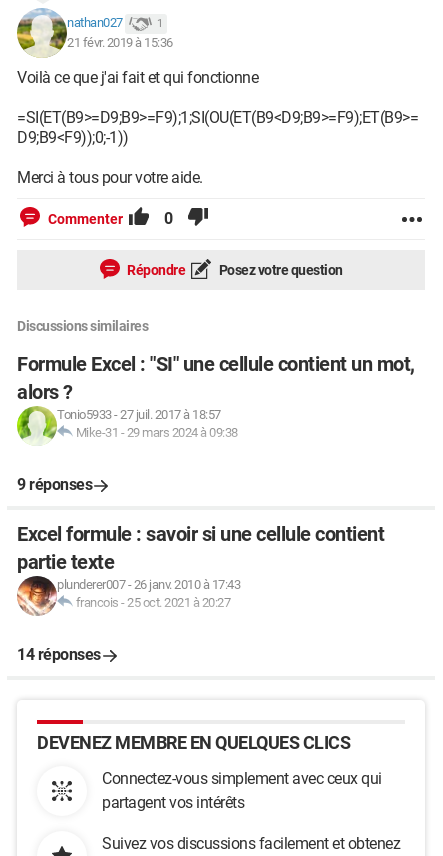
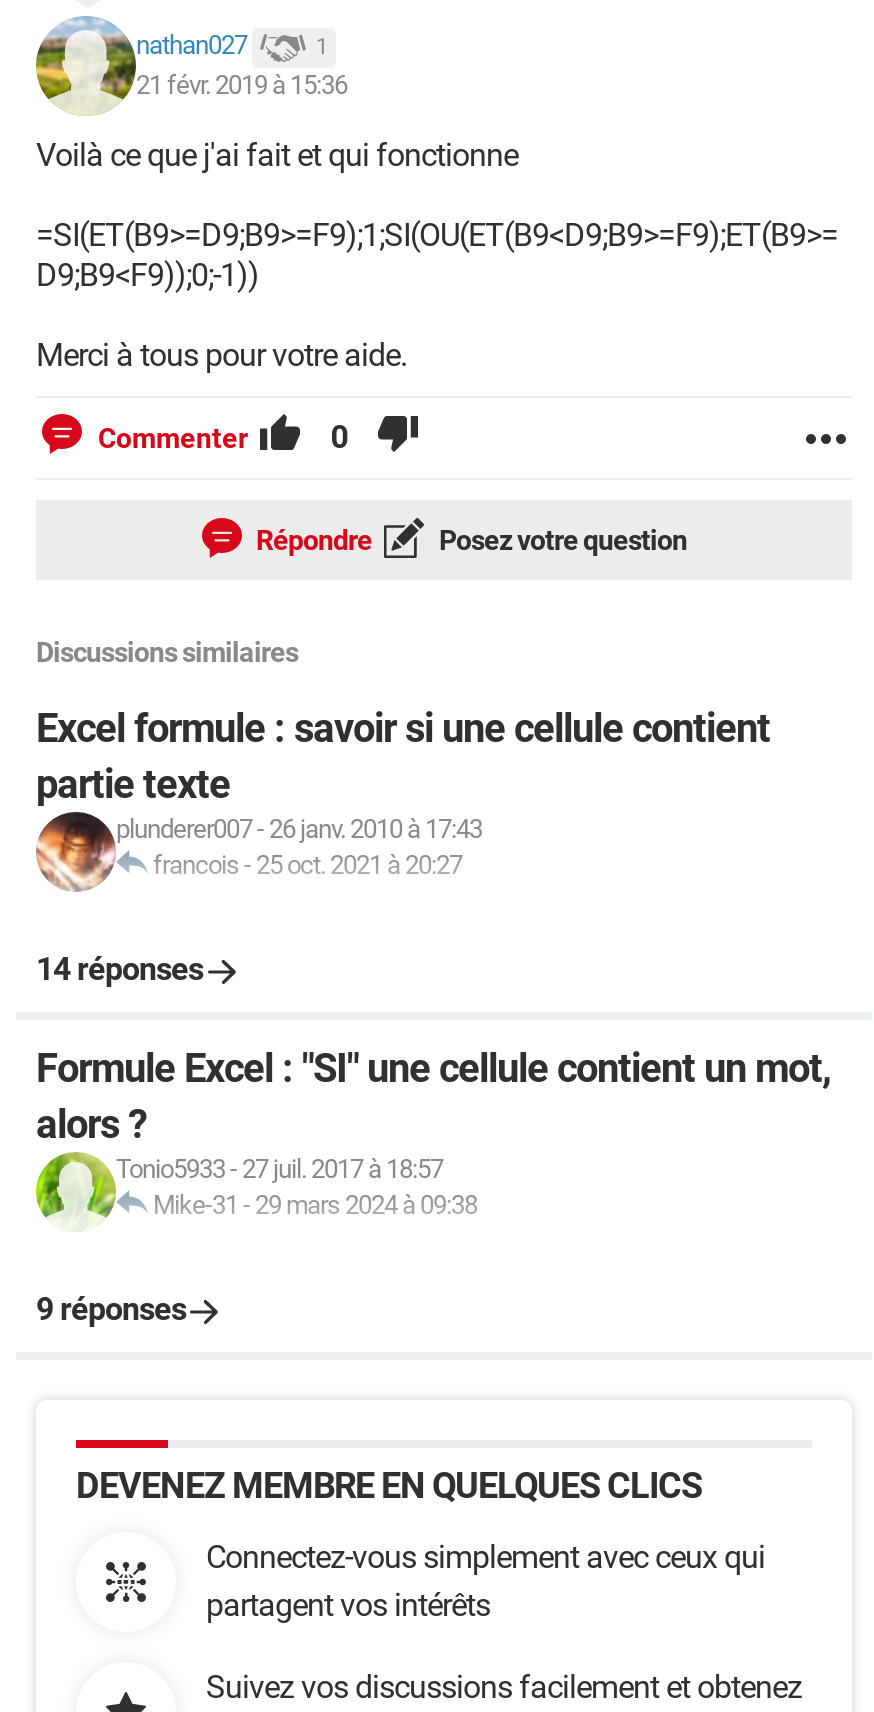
moved down: [image] | Formule Excel : "SI" une cellule contient un mot, | alors ? | Tonio5933- 27 juil. 2017 à 18:57 | Mike-31 - 29 mars 2024 à 09:38 | 9 réponses

moved up: [image] | Excel formule : savoir si une cellule contient | partie texte | plunderer007- 26 janv. 2010 à 17:43 | francois - 25 oct. 2021 à 20:27 | 14 réponses
